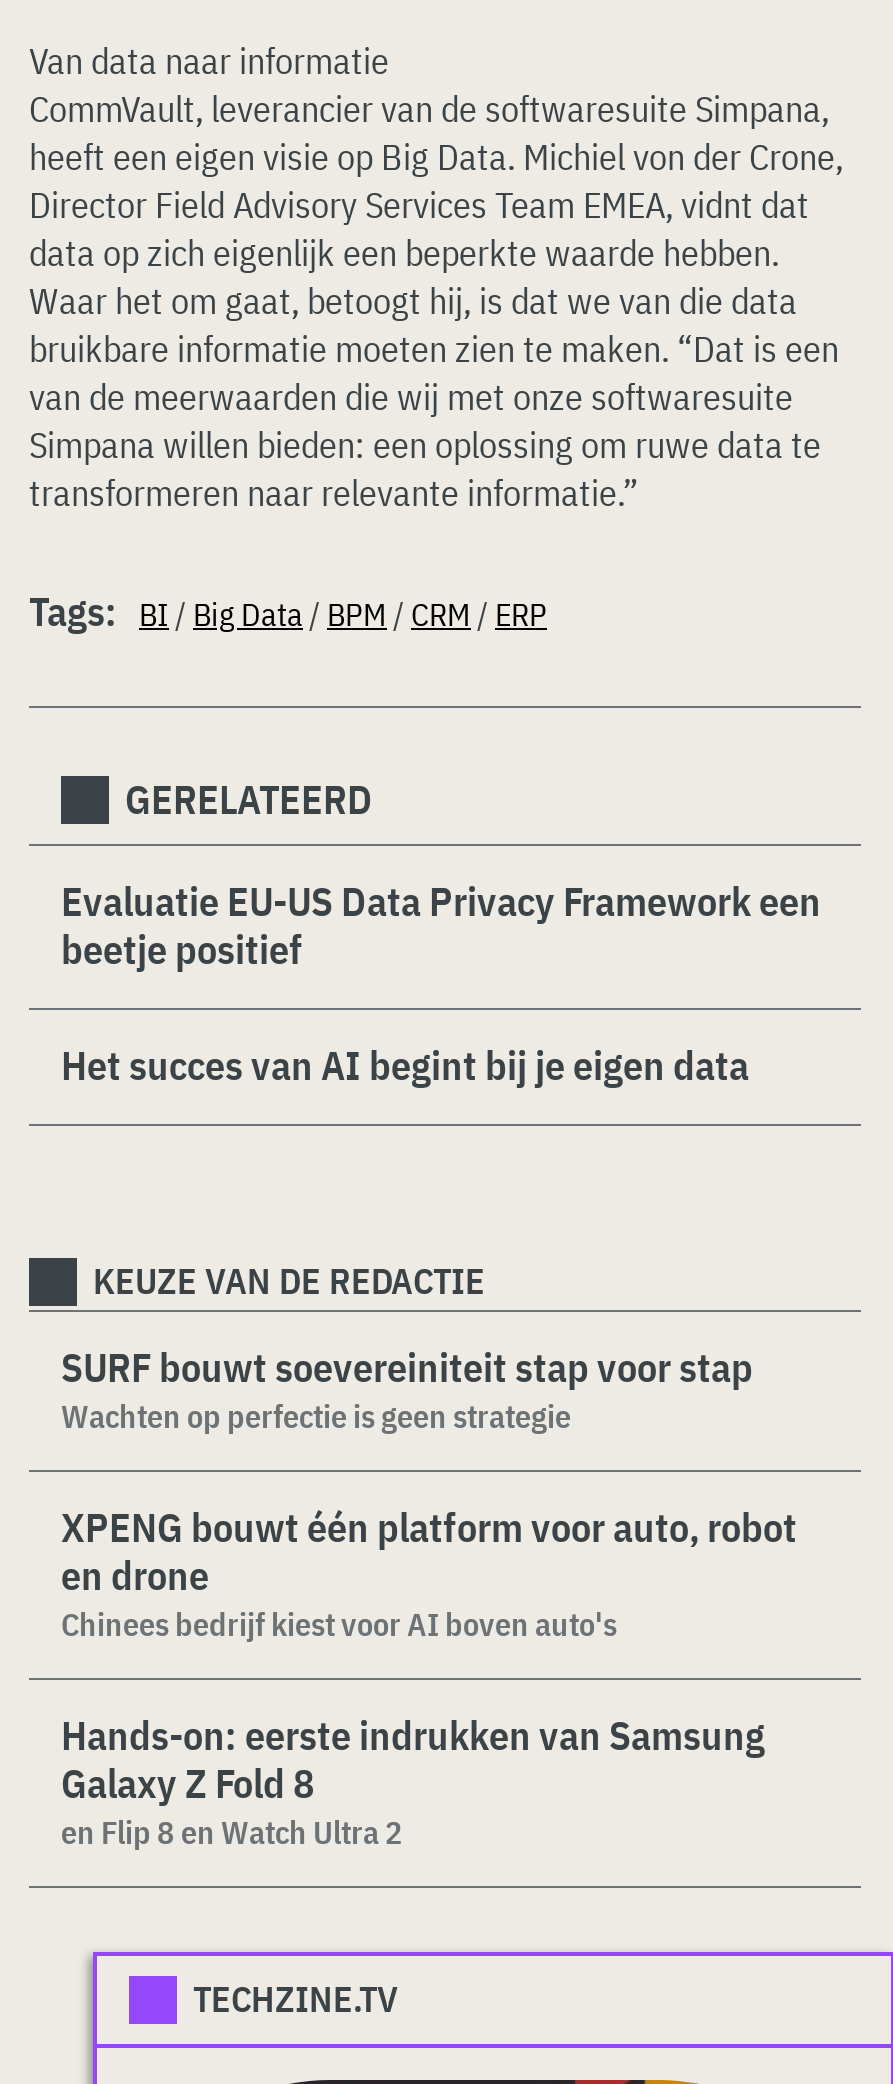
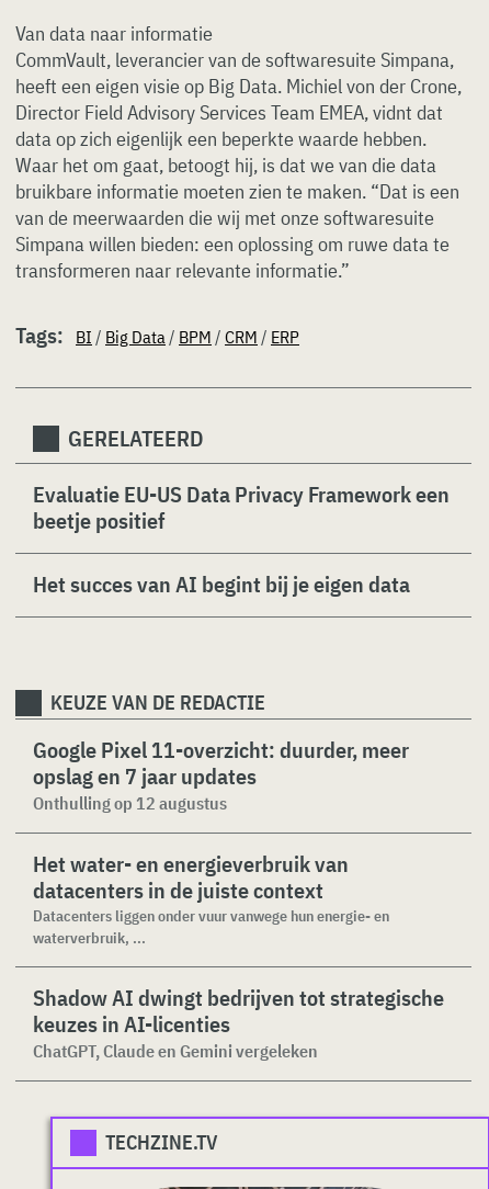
- SURF bouwt soevereiniteit stap voor stap
- Wachten op perfectie is geen strategie
+ Google Pixel 11-overzicht: duurder, meer
+ opslag en 7 jaar updates
+ Onthulling op 12 augustus

- XPENG bouwt één platform voor auto, robot
- en drone
- Chinees bedrijf kiest voor AI boven auto's
+ Het water- en energieverbruik van
+ datacenters in de juiste context
+ Datacenters liggen onder vuur vanwege hun energie- en
+ waterverbruik, ...

- Hands-on: eerste indrukken van Samsung
- Galaxy Z Fold 8
- en Flip 8 en Watch Ultra 2
+ Shadow AI dwingt bedrijven tot strategische
+ keuzes in AI-licenties
+ ChatGPT, Claude en Gemini vergeleken
